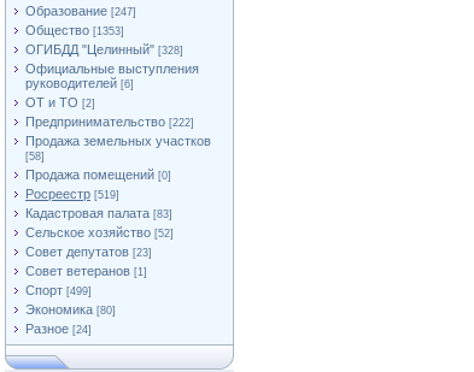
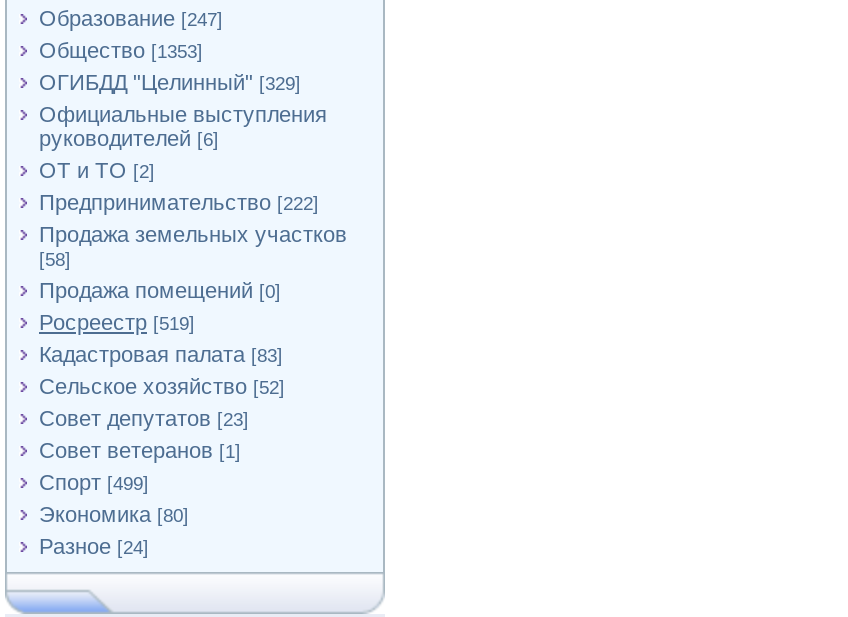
- ОГИБДД "Целинный" [328]
+ ОГИБДД "Целинный" [329]
